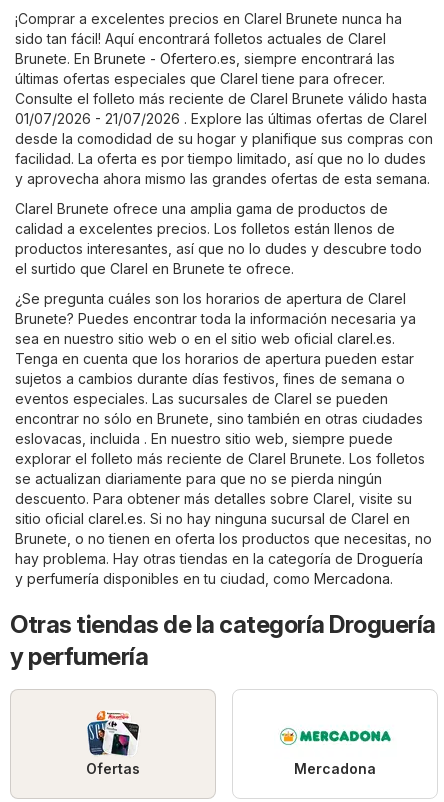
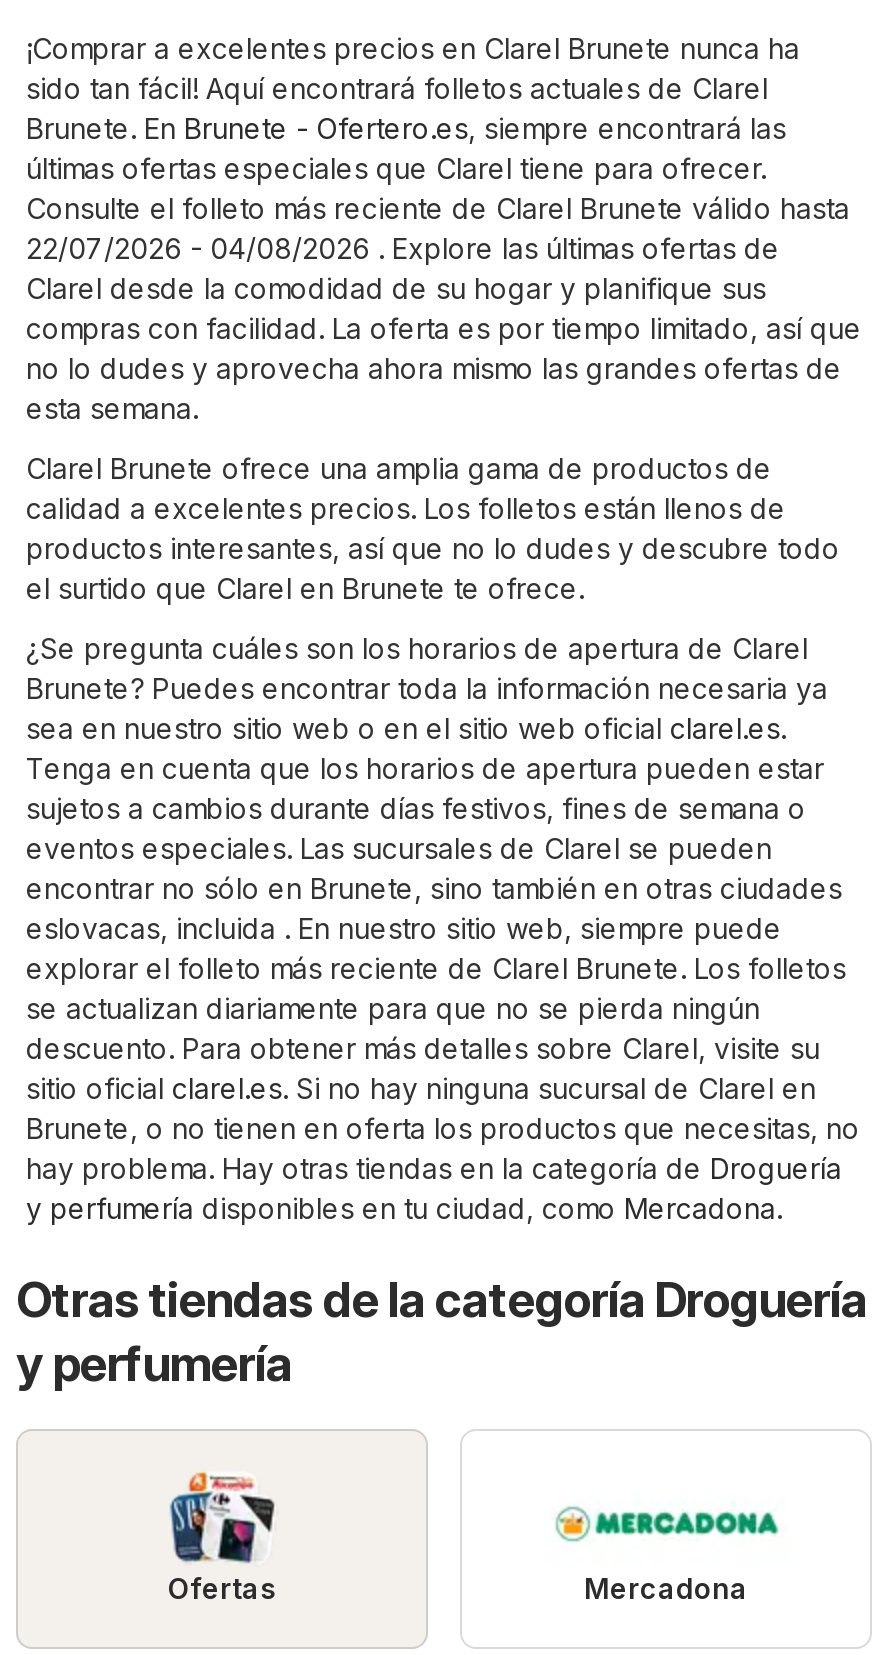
- 01/07/2026 - 21/07/2026 . Explore las últimas ofertas de Clarel
- desde la comodidad de su hogar y planifique sus compras con
- facilidad. La oferta es por tiempo limitado, así que no lo dudes
- y aprovecha ahora mismo las grandes ofertas de esta semana.
+ 22/07/2026 - 04/08/2026 . Explore las últimas ofertas de
+ Clarel desde la comodidad de su hogar y planifique sus
+ compras con facilidad. La oferta es por tiempo limitado, así que
+ no lo dudes y aprovecha ahora mismo las grandes ofertas de
+ esta semana.
